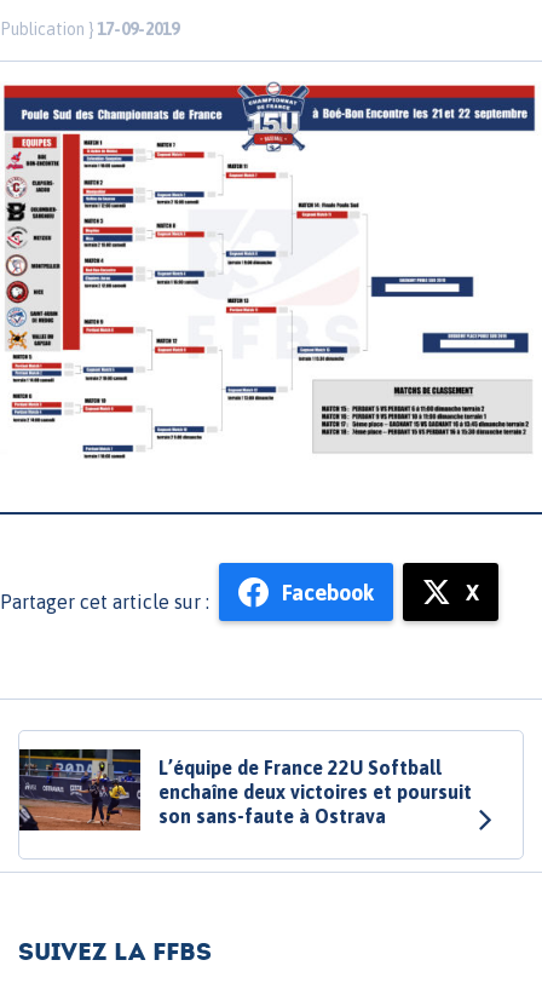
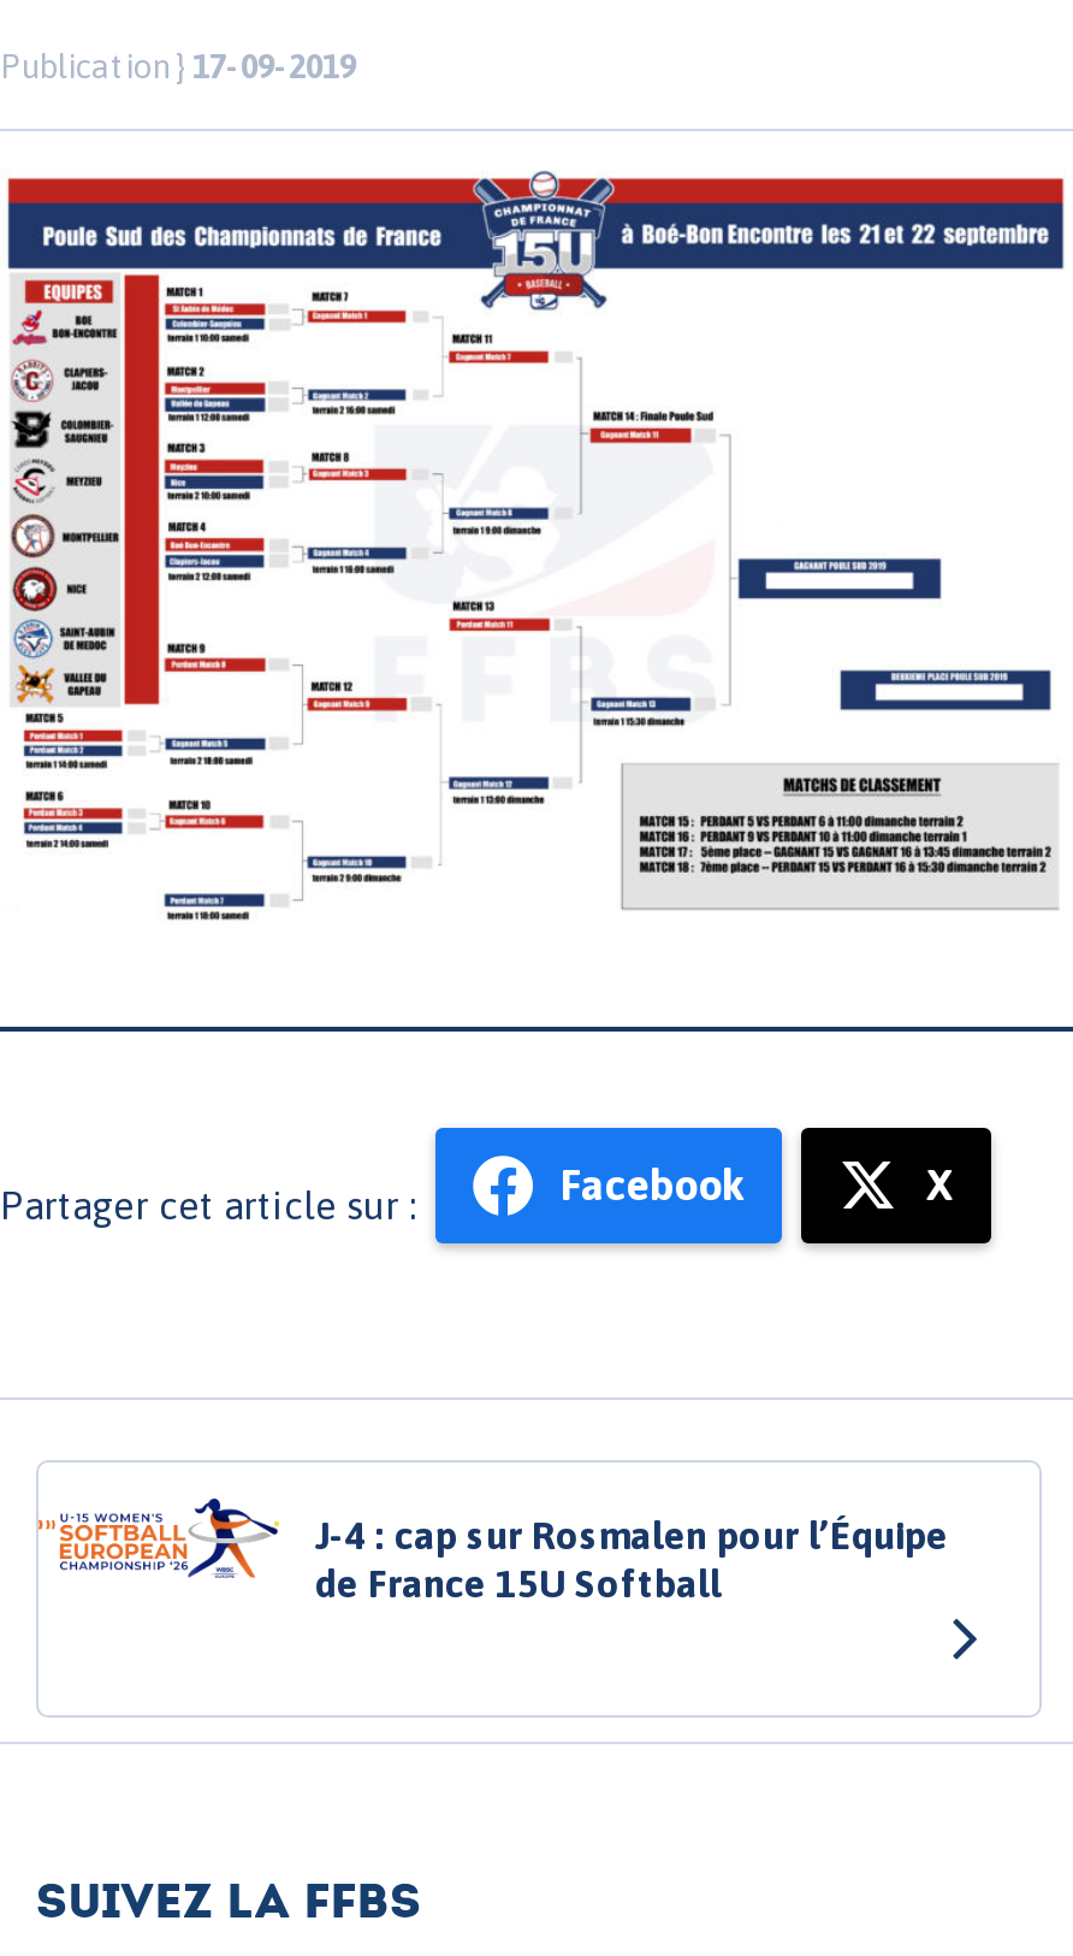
- [image]
- L’équipe de France 22U Softball
- enchaîne deux victoires et poursuit
- son sans-faute à Ostrava
+ [image]
+ J-4 : cap sur Rosmalen pour l’Équipe
+ de France 15U Softball
